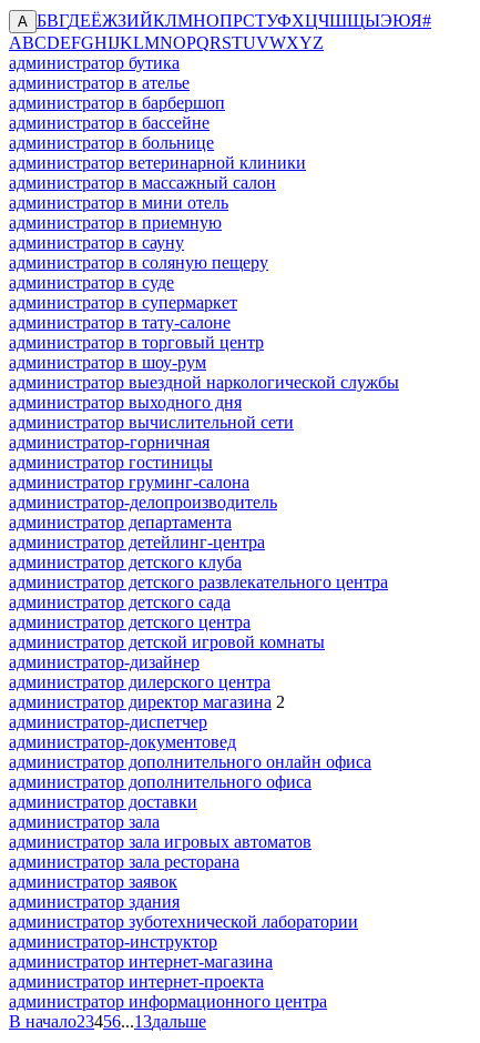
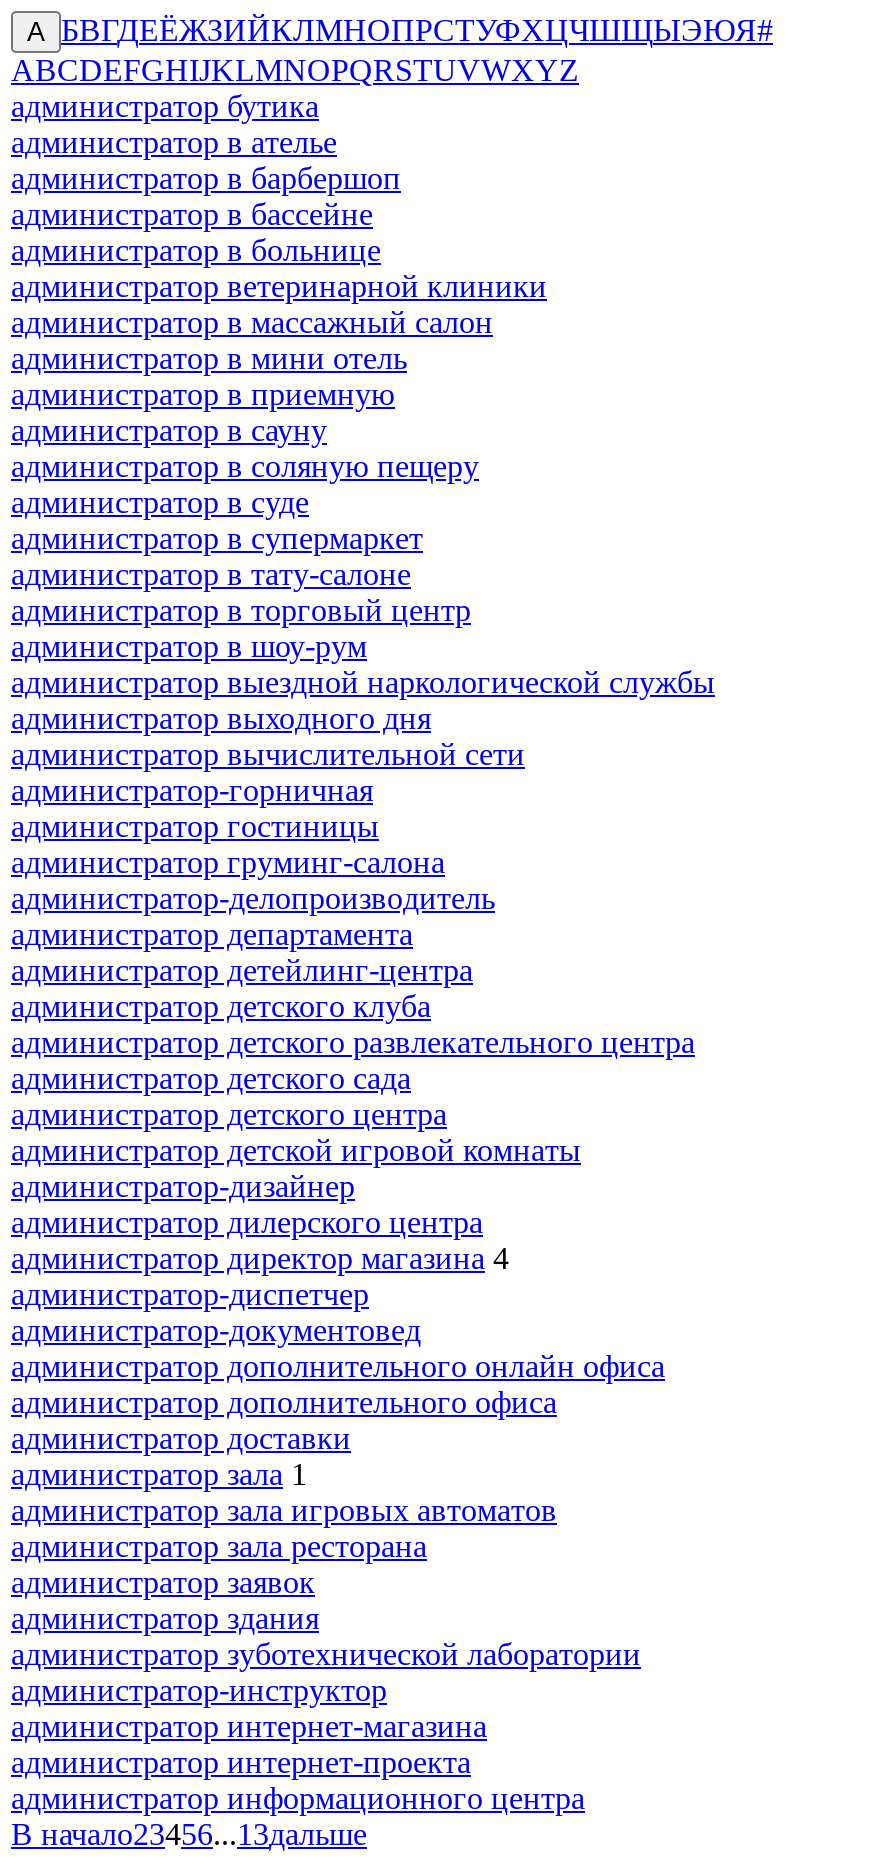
- администратор директор магазина 2
+ администратор директор магазина 4

- администратор зала
+ администратор зала 1
